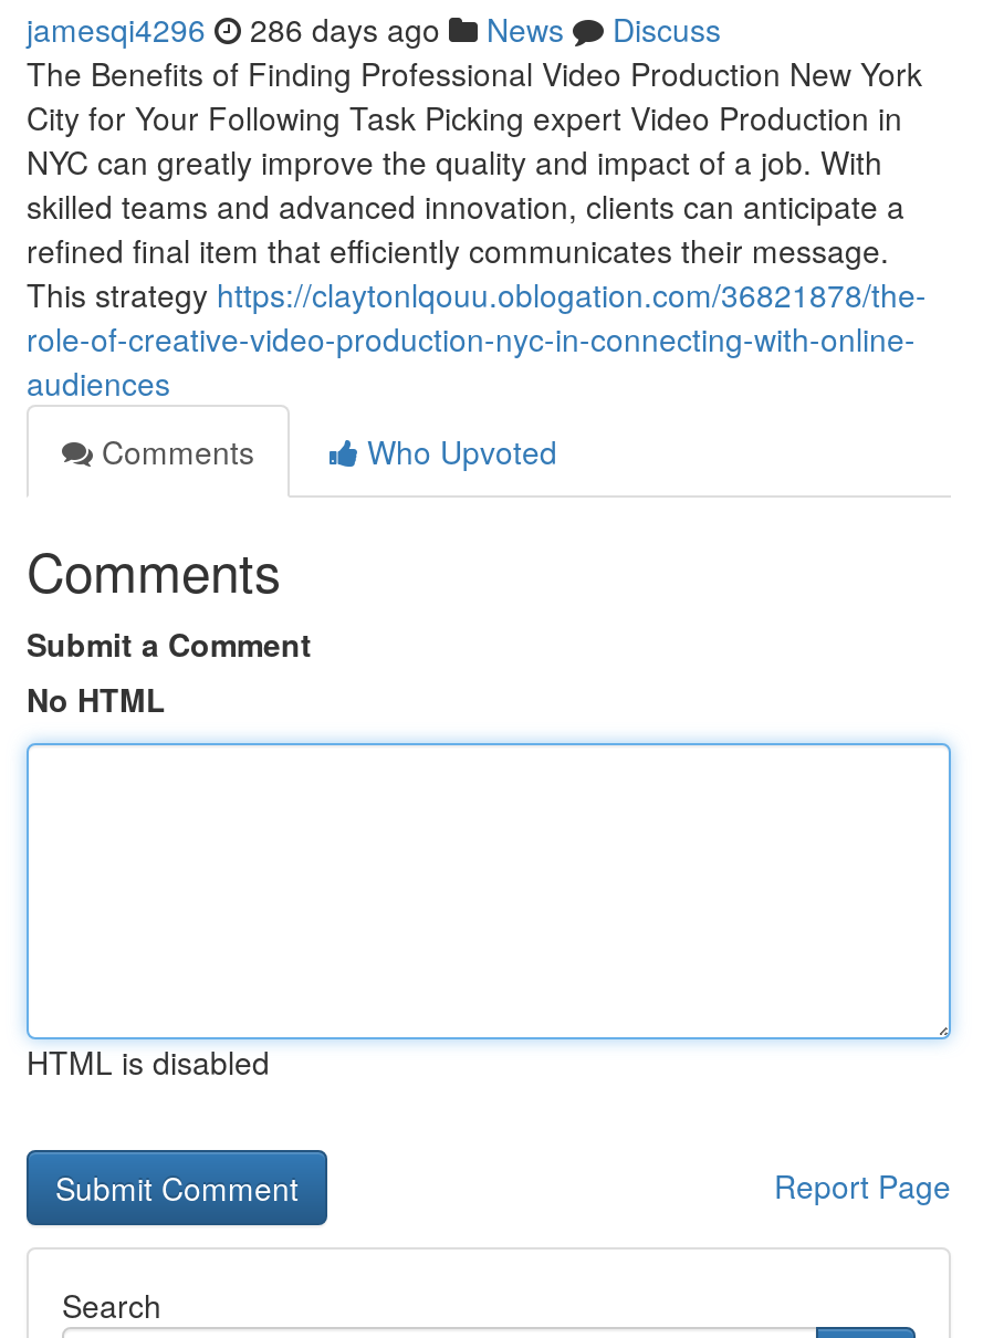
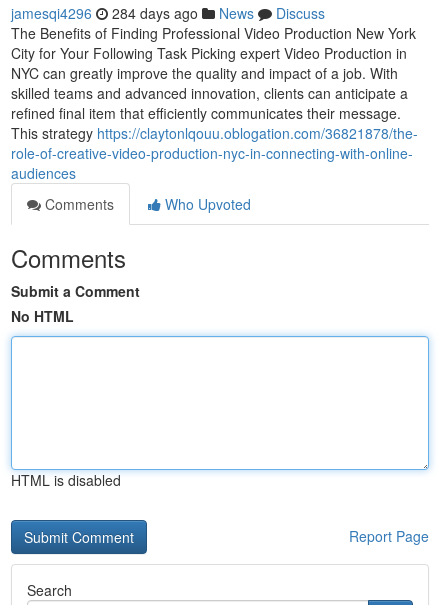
- jamesqi4296 286 days ago News Discuss
+ jamesqi4296 284 days ago News Discuss
